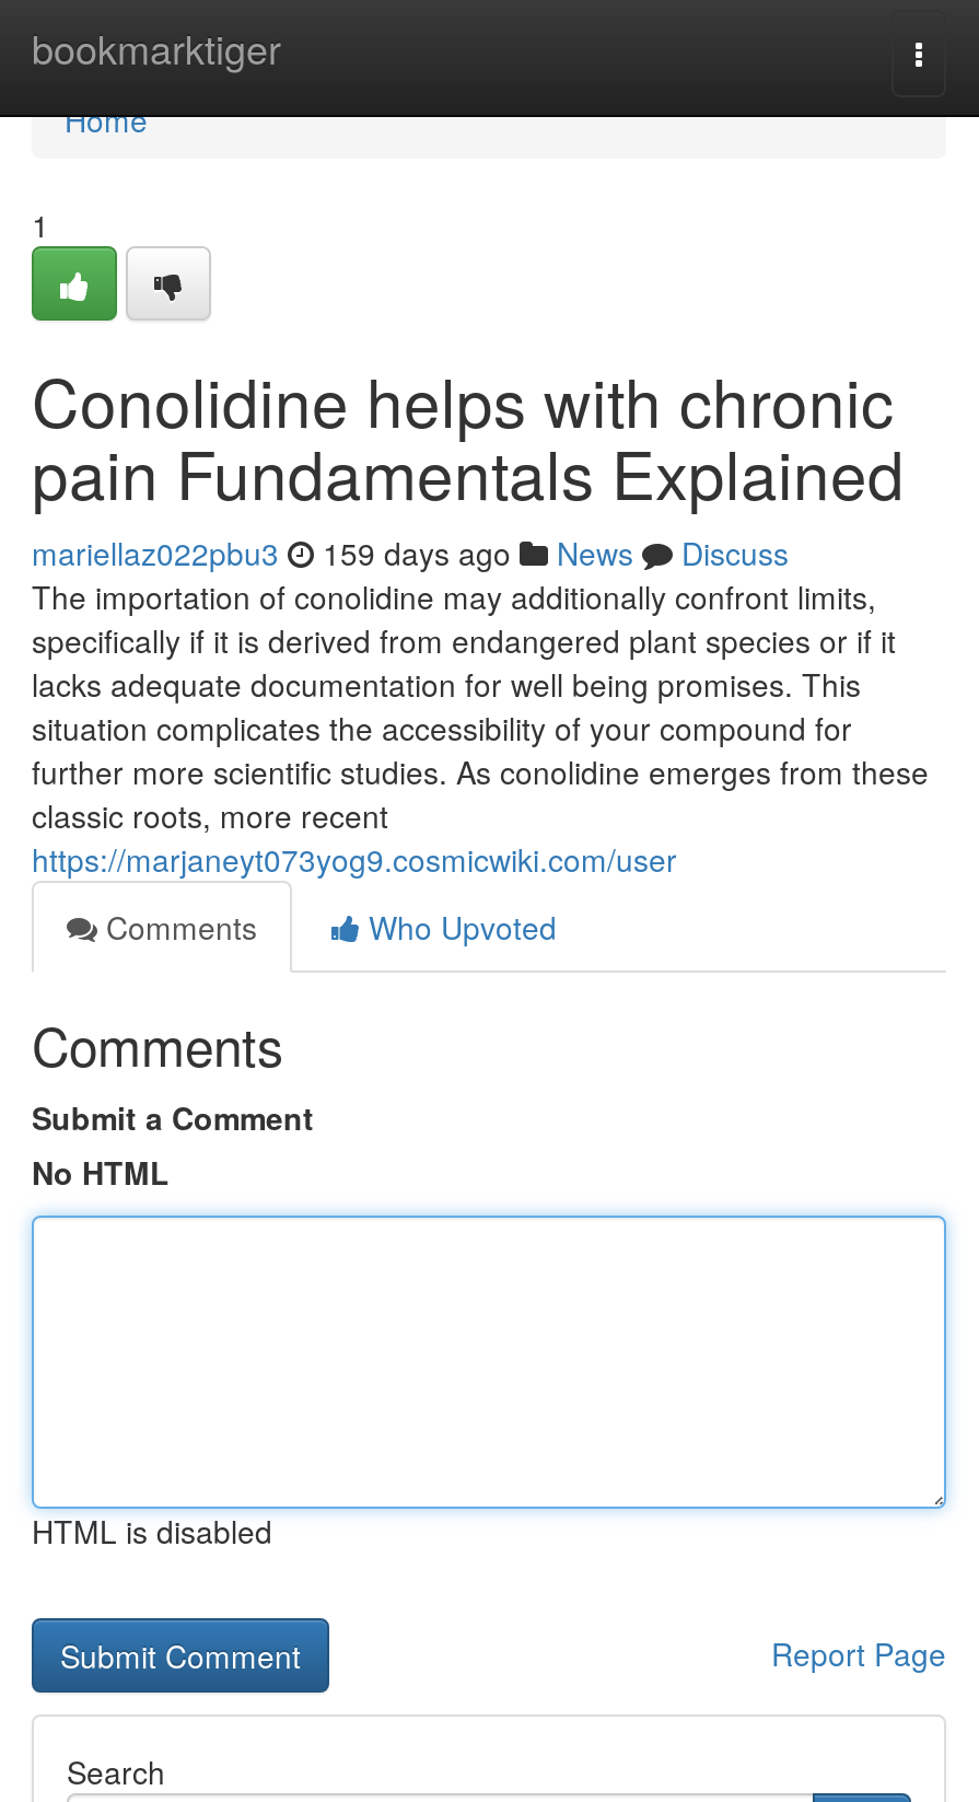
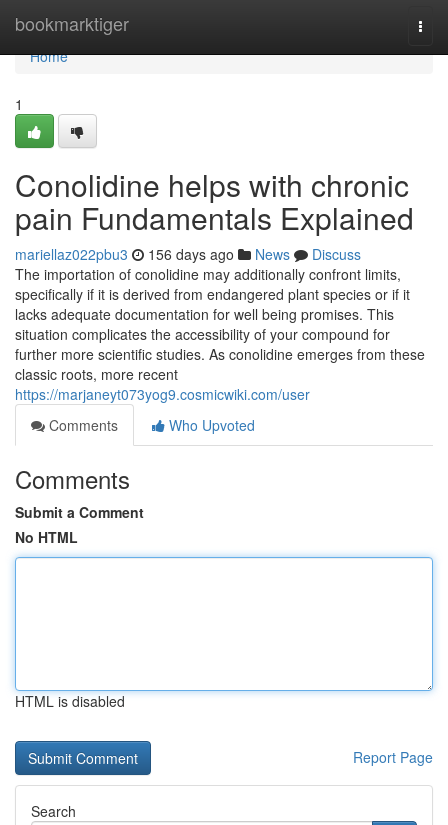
- mariellaz022pbu3 159 days ago News Discuss
+ mariellaz022pbu3 156 days ago News Discuss
